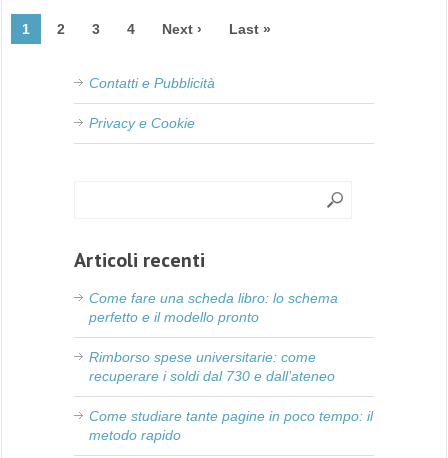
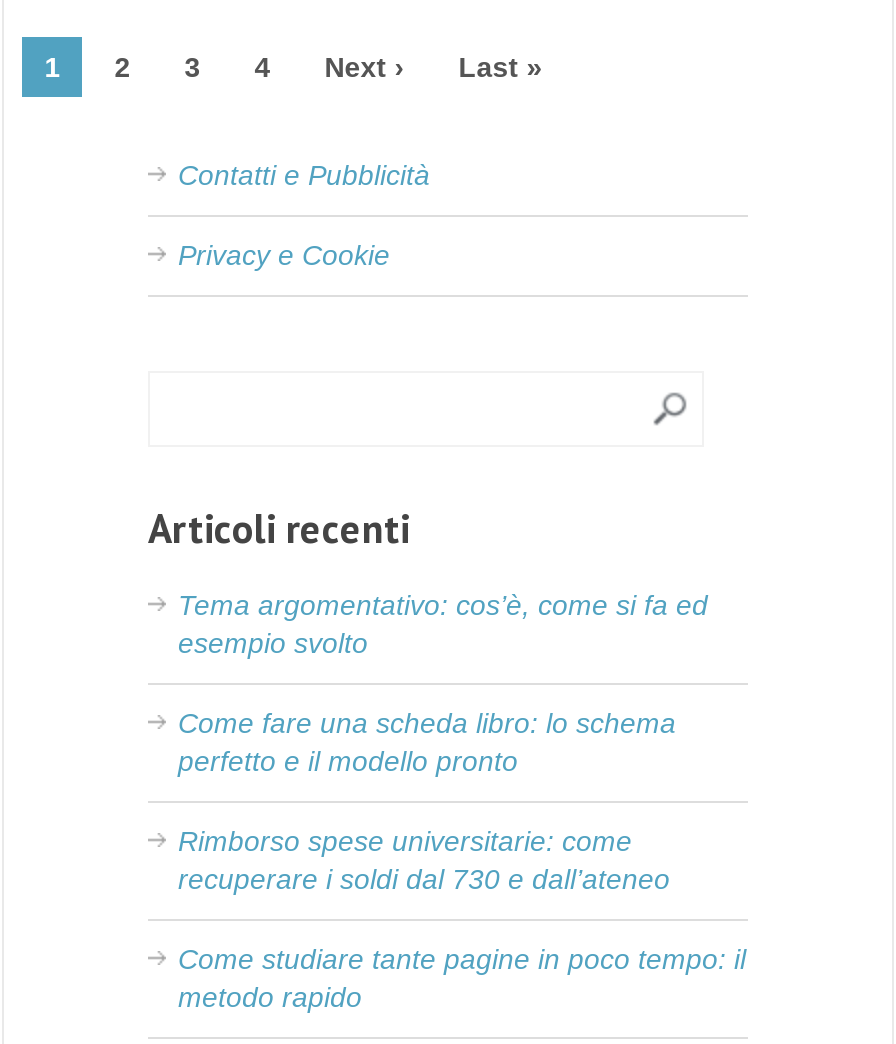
+ Tema argomentativo: cos’è, come si fa ed
+ esempio svolto
